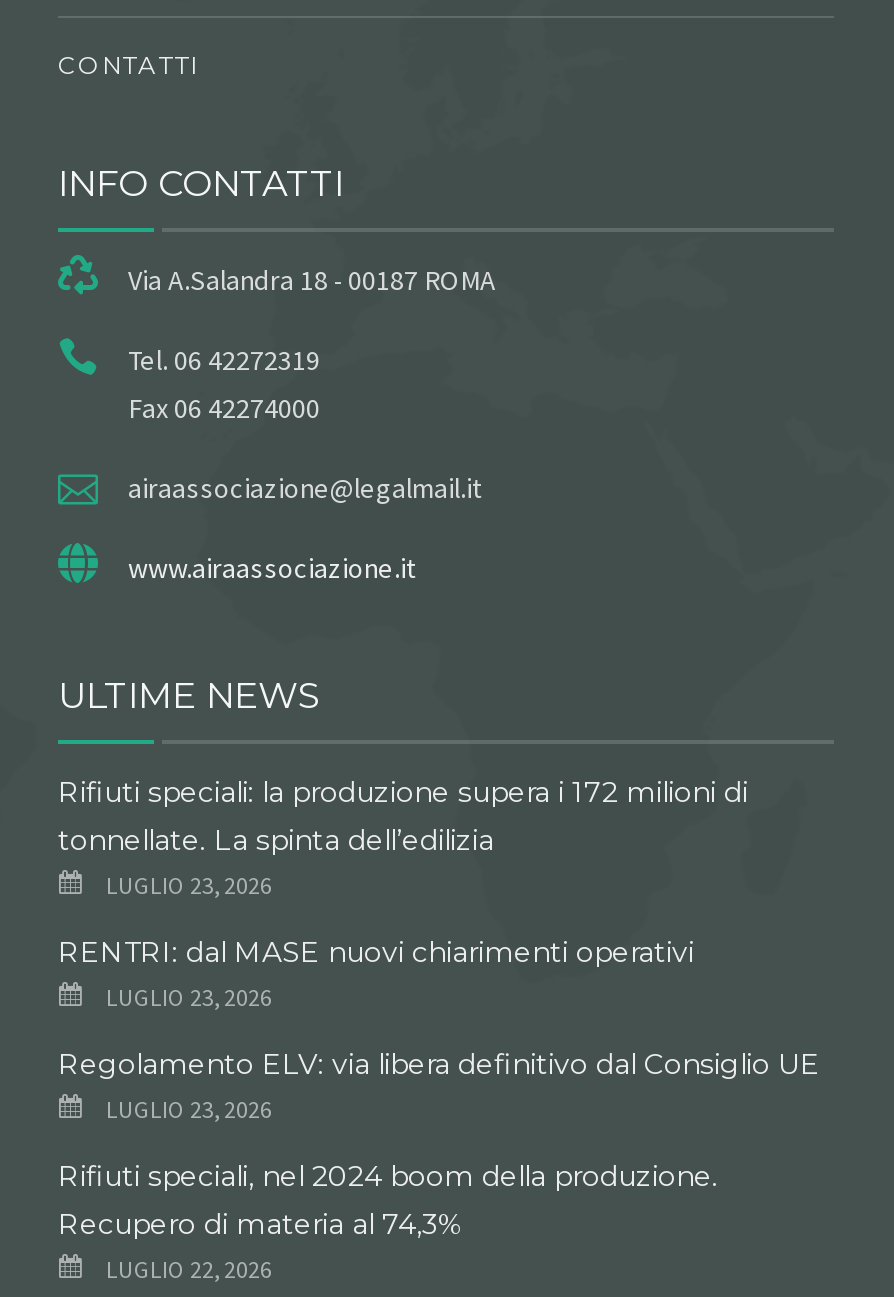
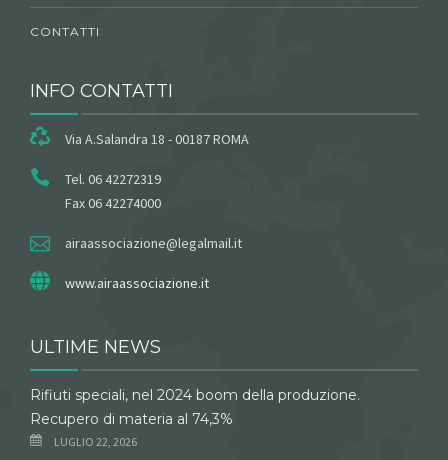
- Rifiuti speciali: la produzione supera i 172 milioni di
- tonnellate. La spinta dell’edilizia
- LUGLIO 23, 2026
- RENTRI: dal MASE nuovi chiarimenti operativi
- LUGLIO 23, 2026
- Regolamento ELV: via libera definitivo dal Consiglio UE
- LUGLIO 23, 2026
